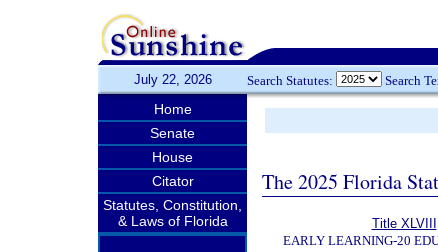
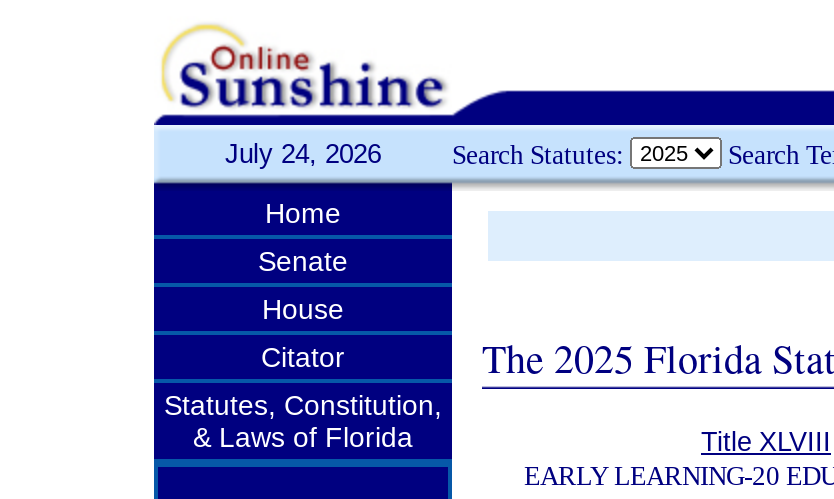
- July 22, 2026
+ July 24, 2026
